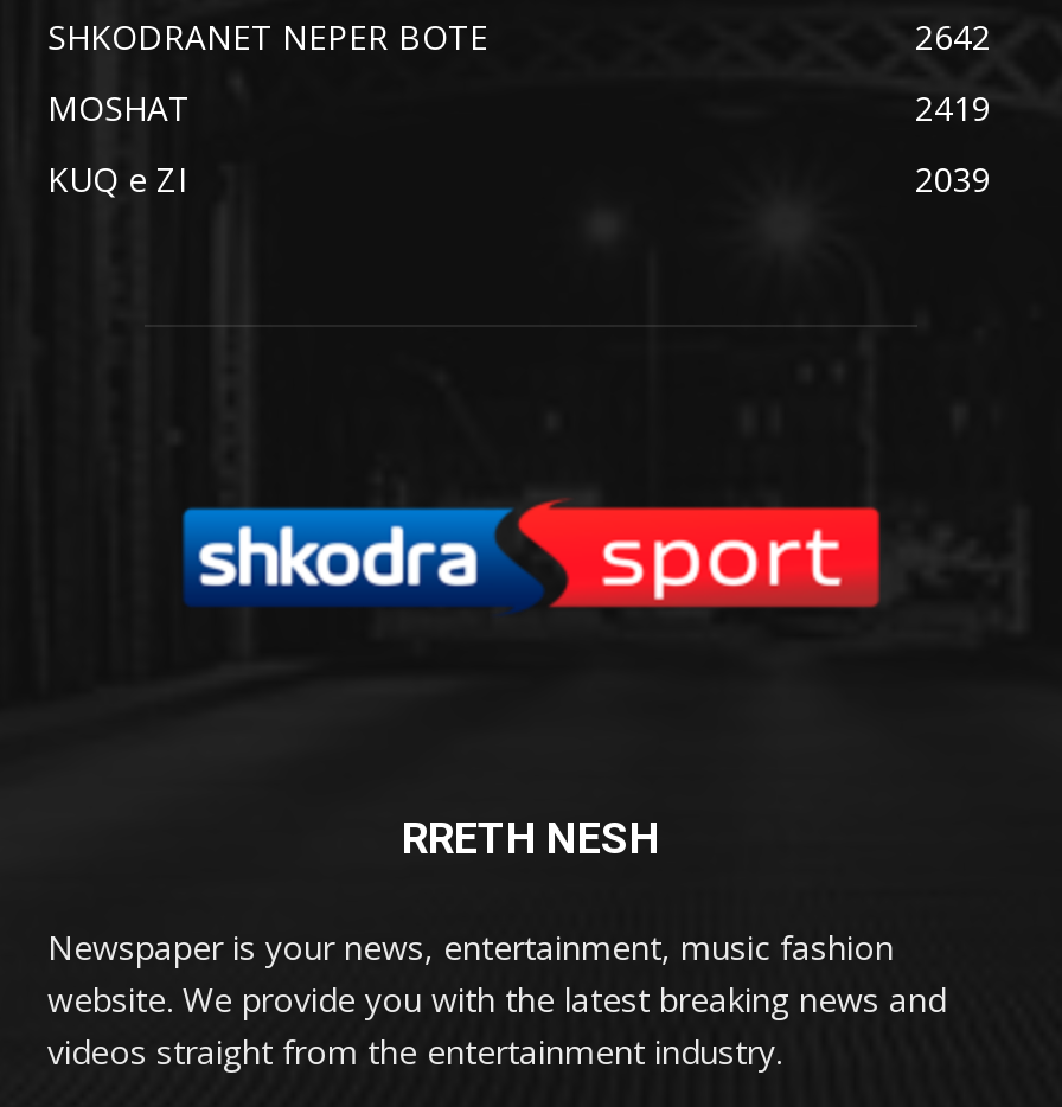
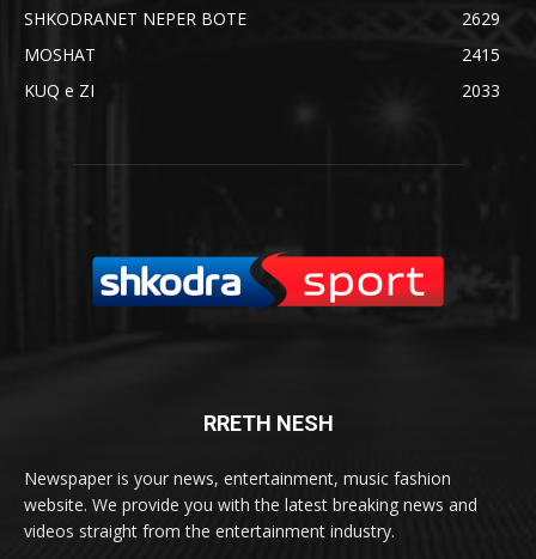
- 2642
+ 2629

- 2419
+ 2415

- 2039
+ 2033
